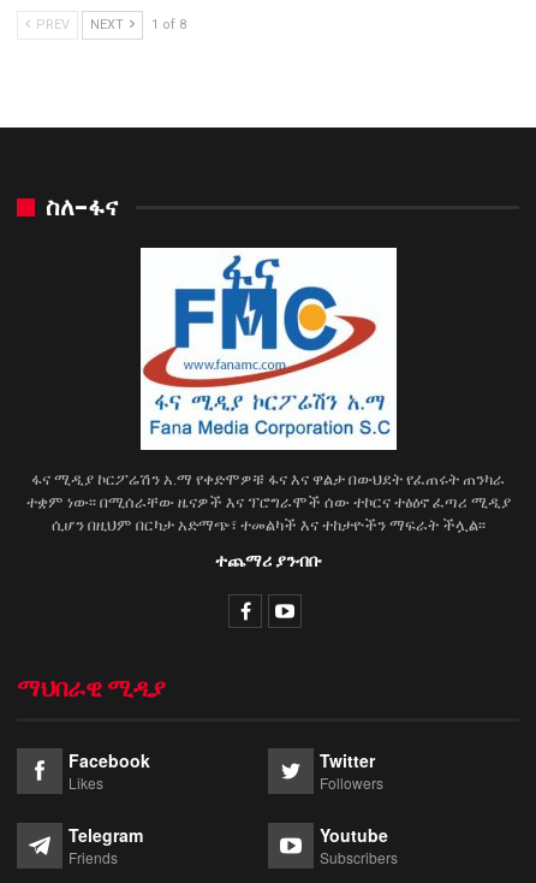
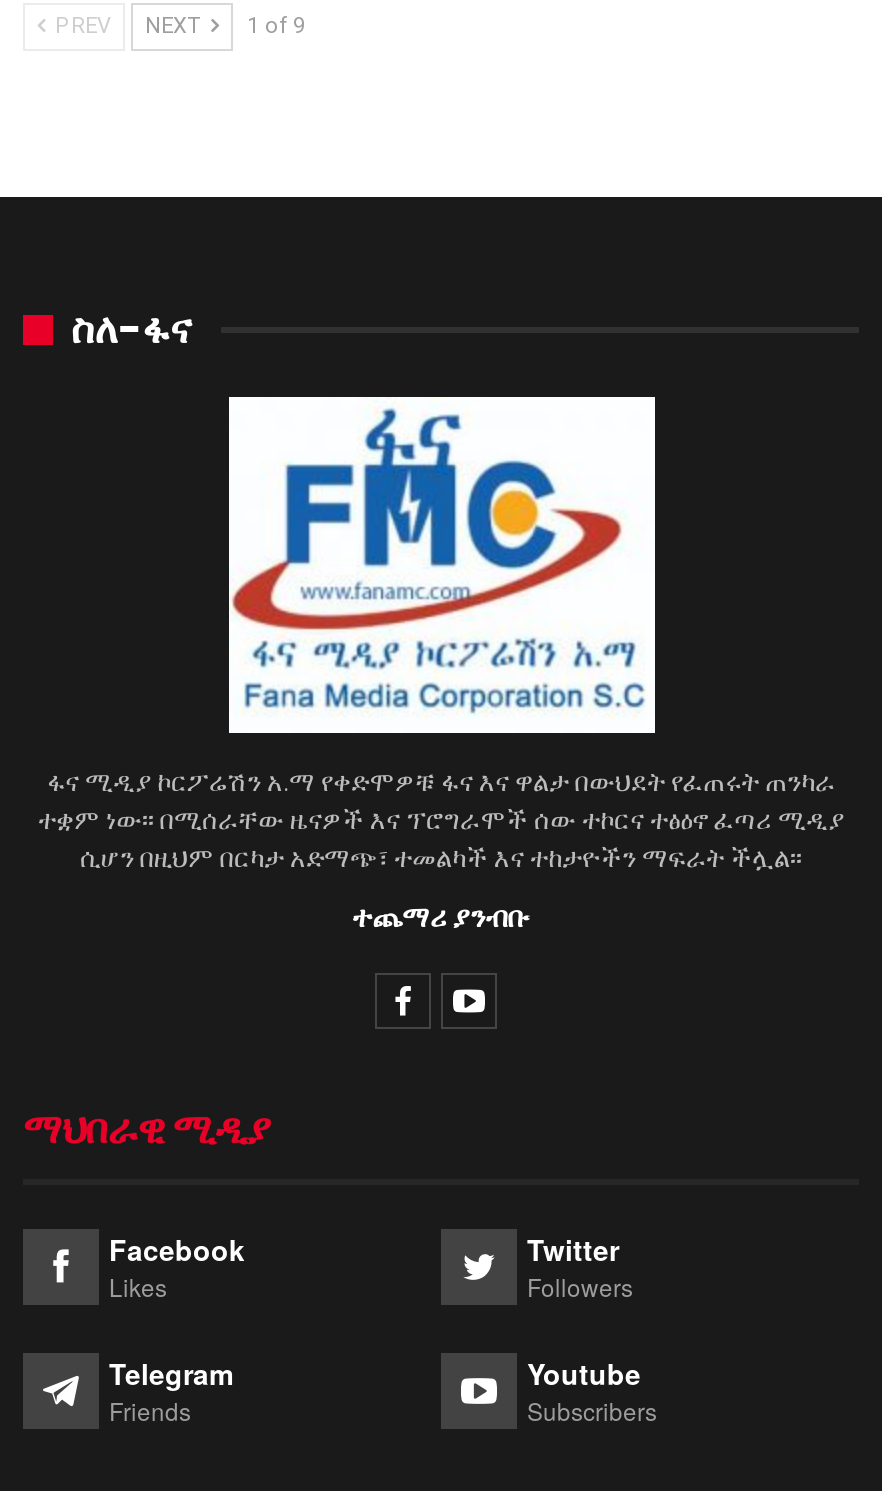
- PREV NEXT 1 of 8
+ PREV NEXT 1 of 9
